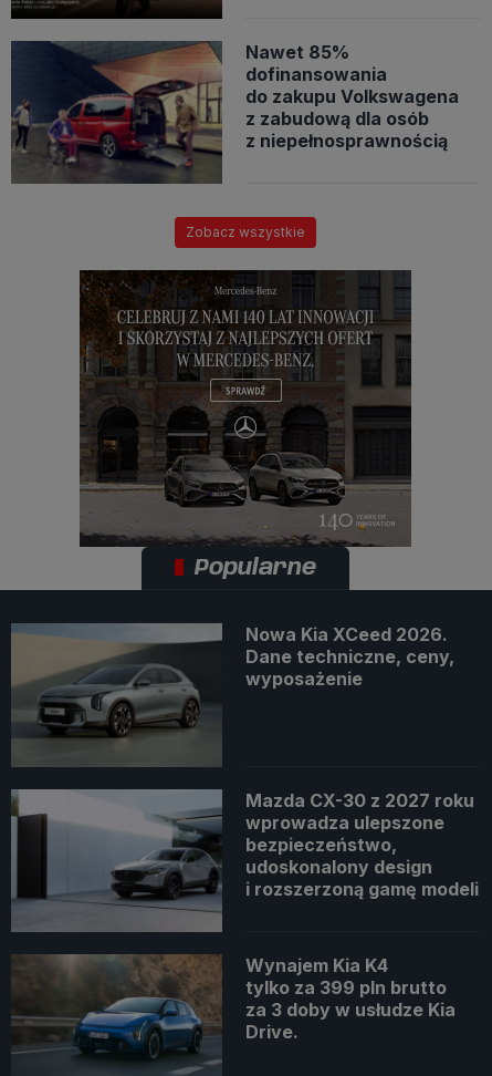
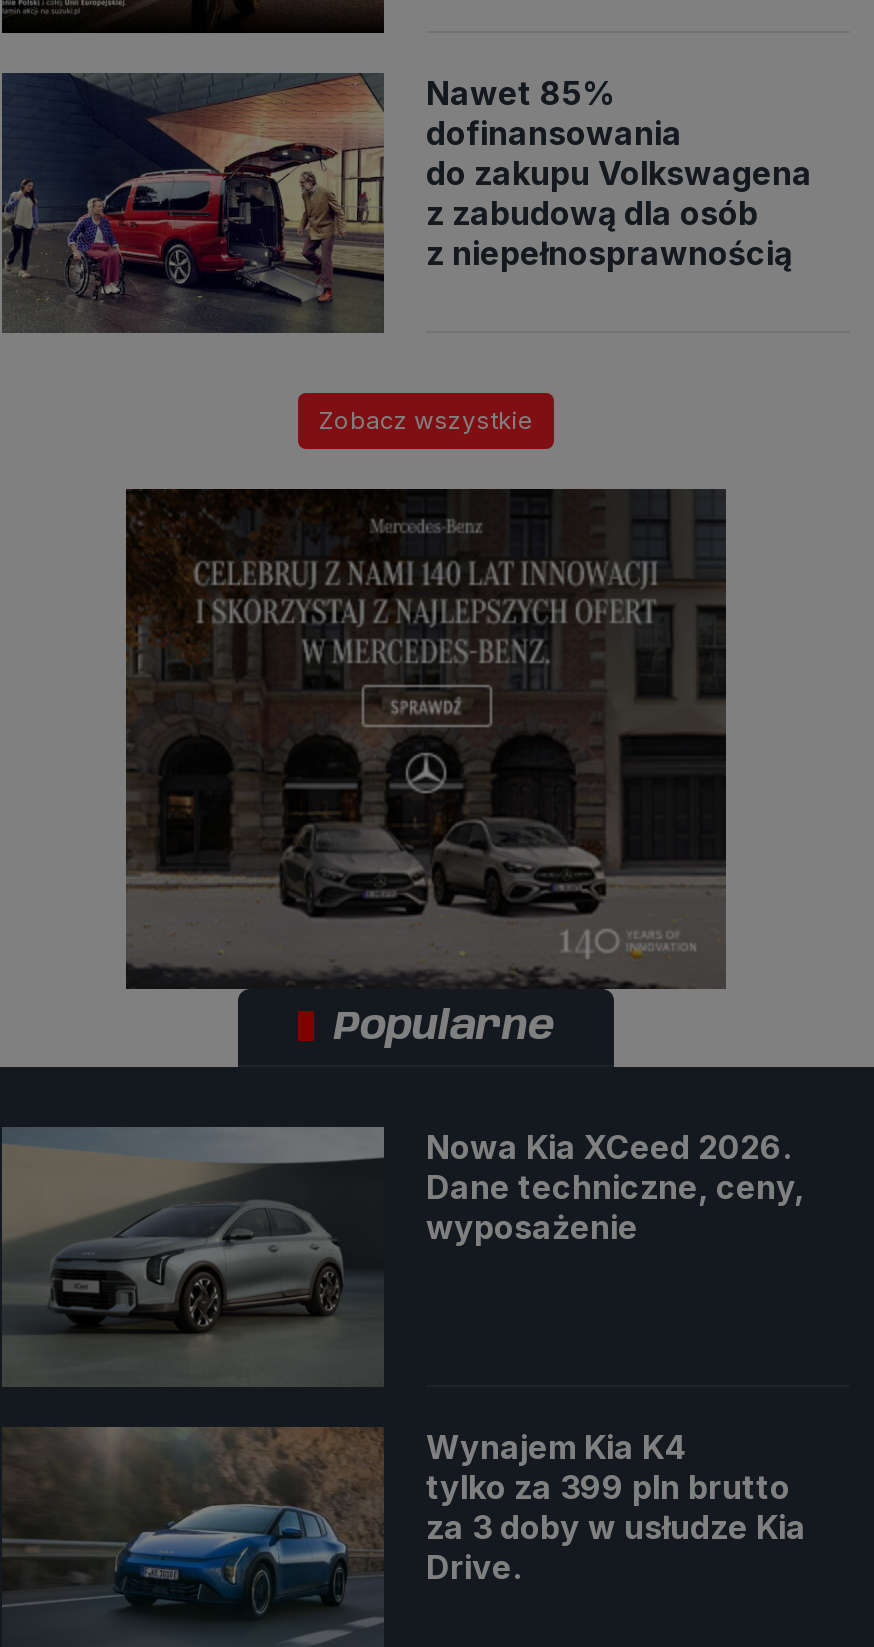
- [image]
- Mazda CX-30 z 2027 roku
- wprowadza ulepszone
- bezpieczeństwo,
- udoskonalony design
- i rozszerzoną gamę modeli
